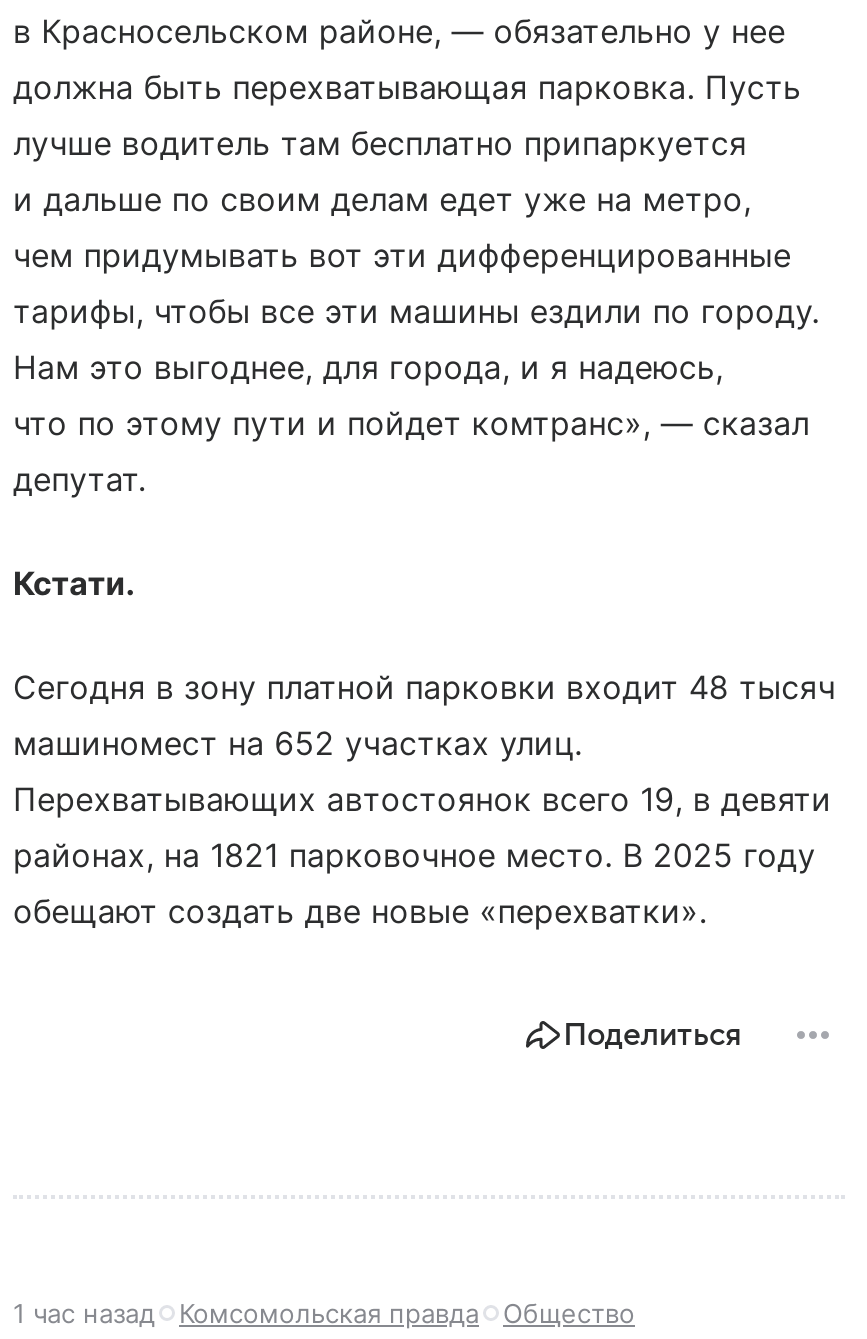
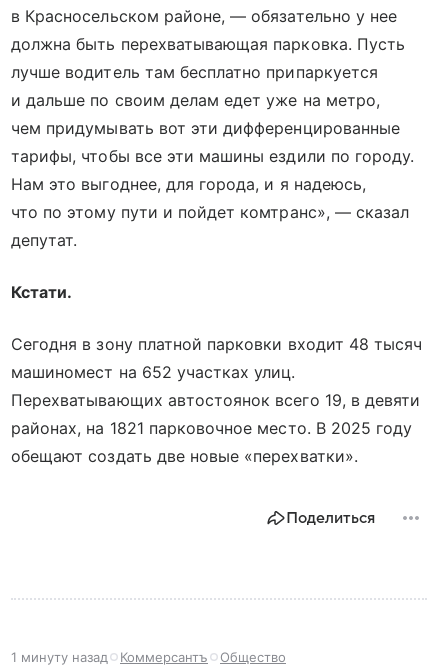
- 1 час назад
- Комсомольская правда
+ 1 минуту назад
+ Коммерсантъ
